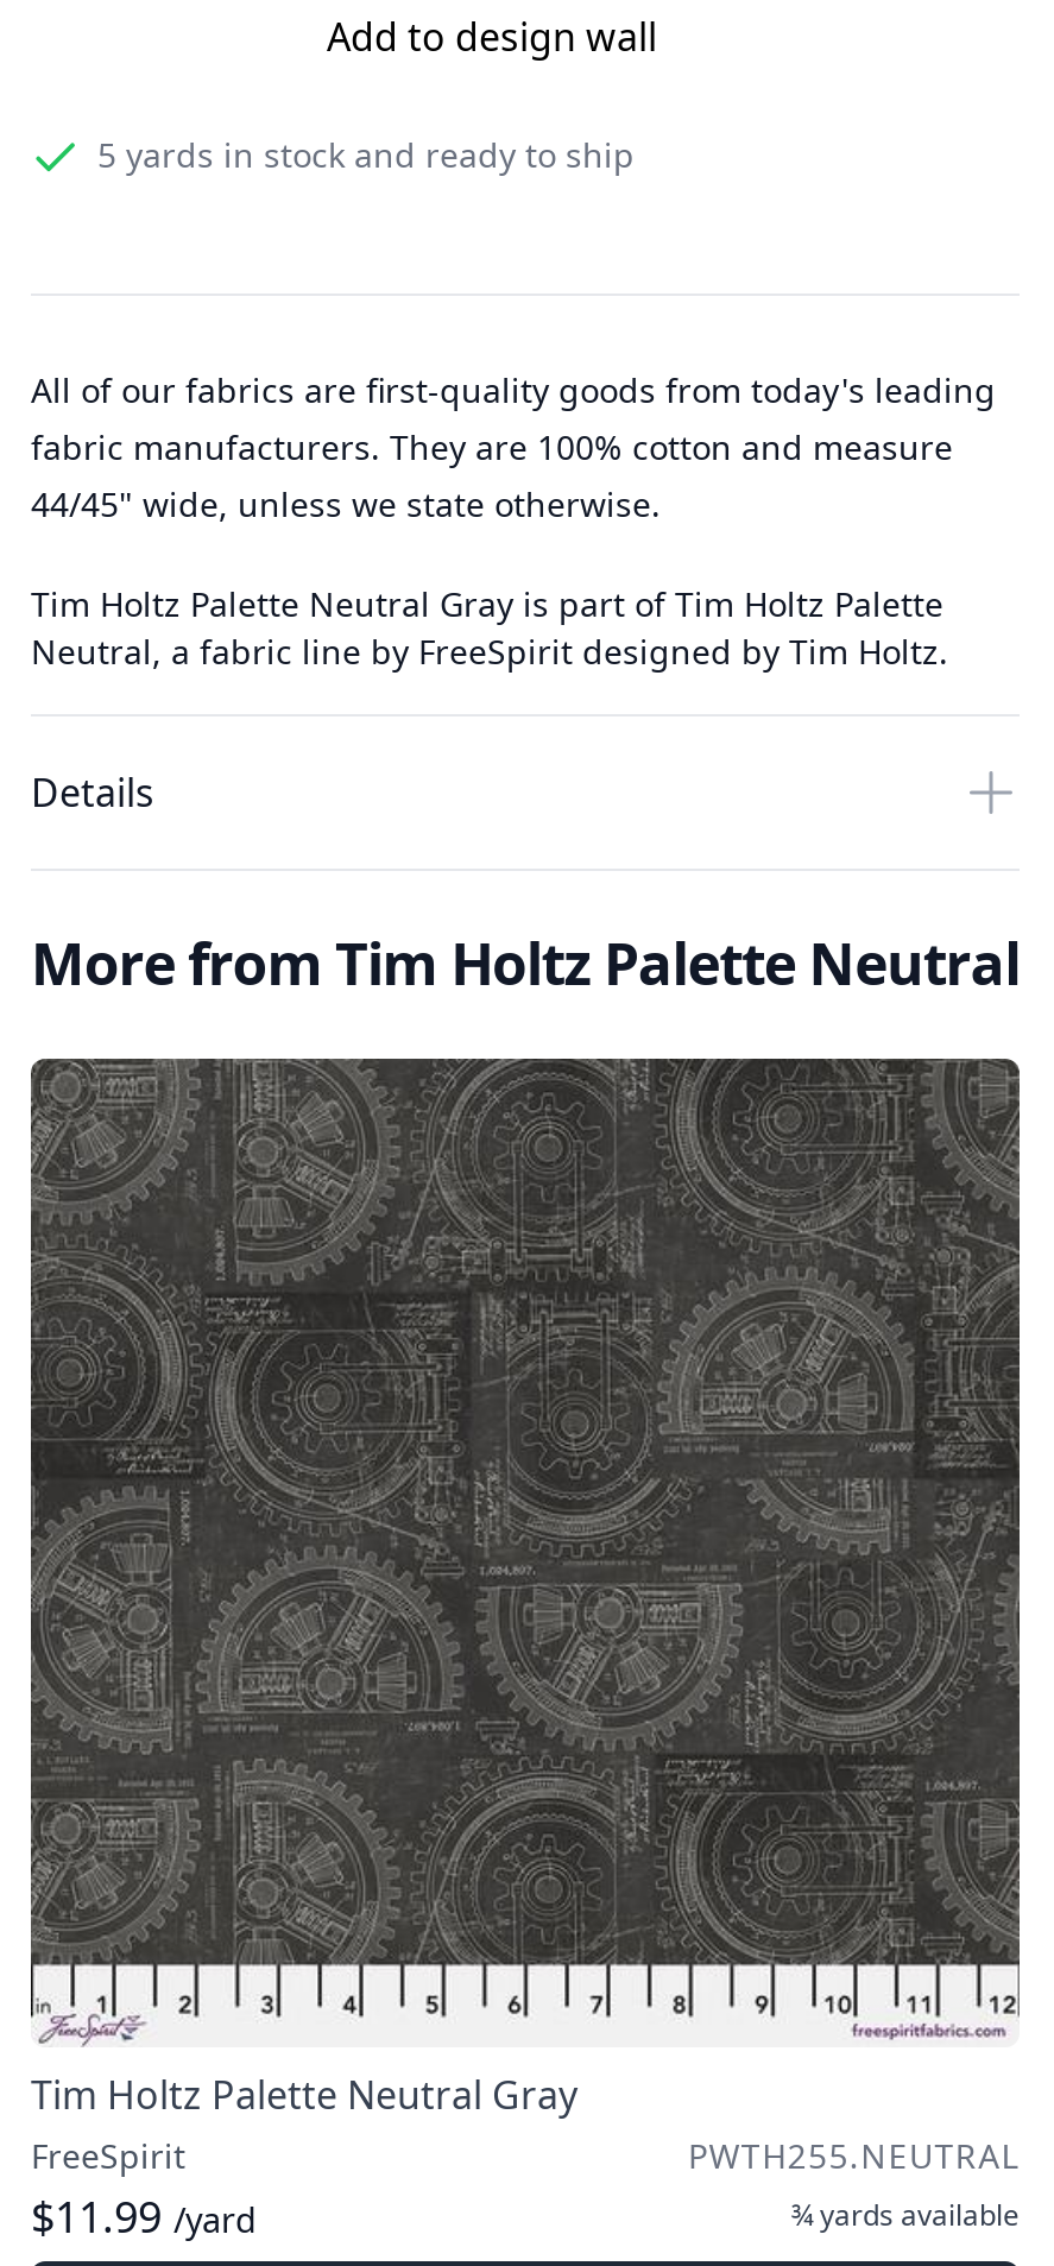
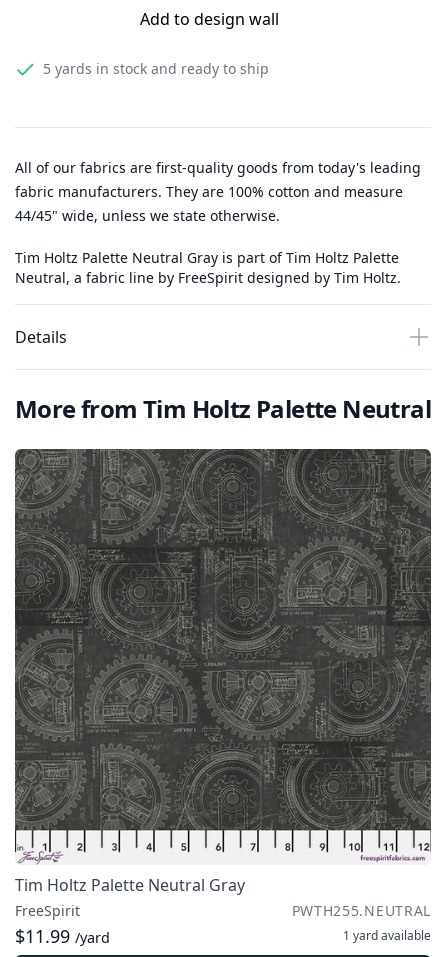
- ¾ yards available
+ 1 yard available
